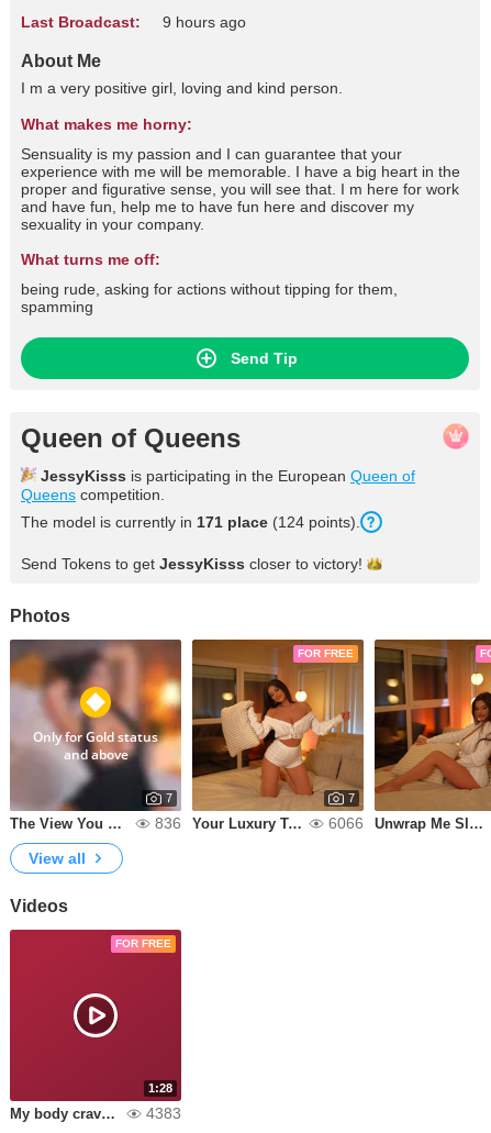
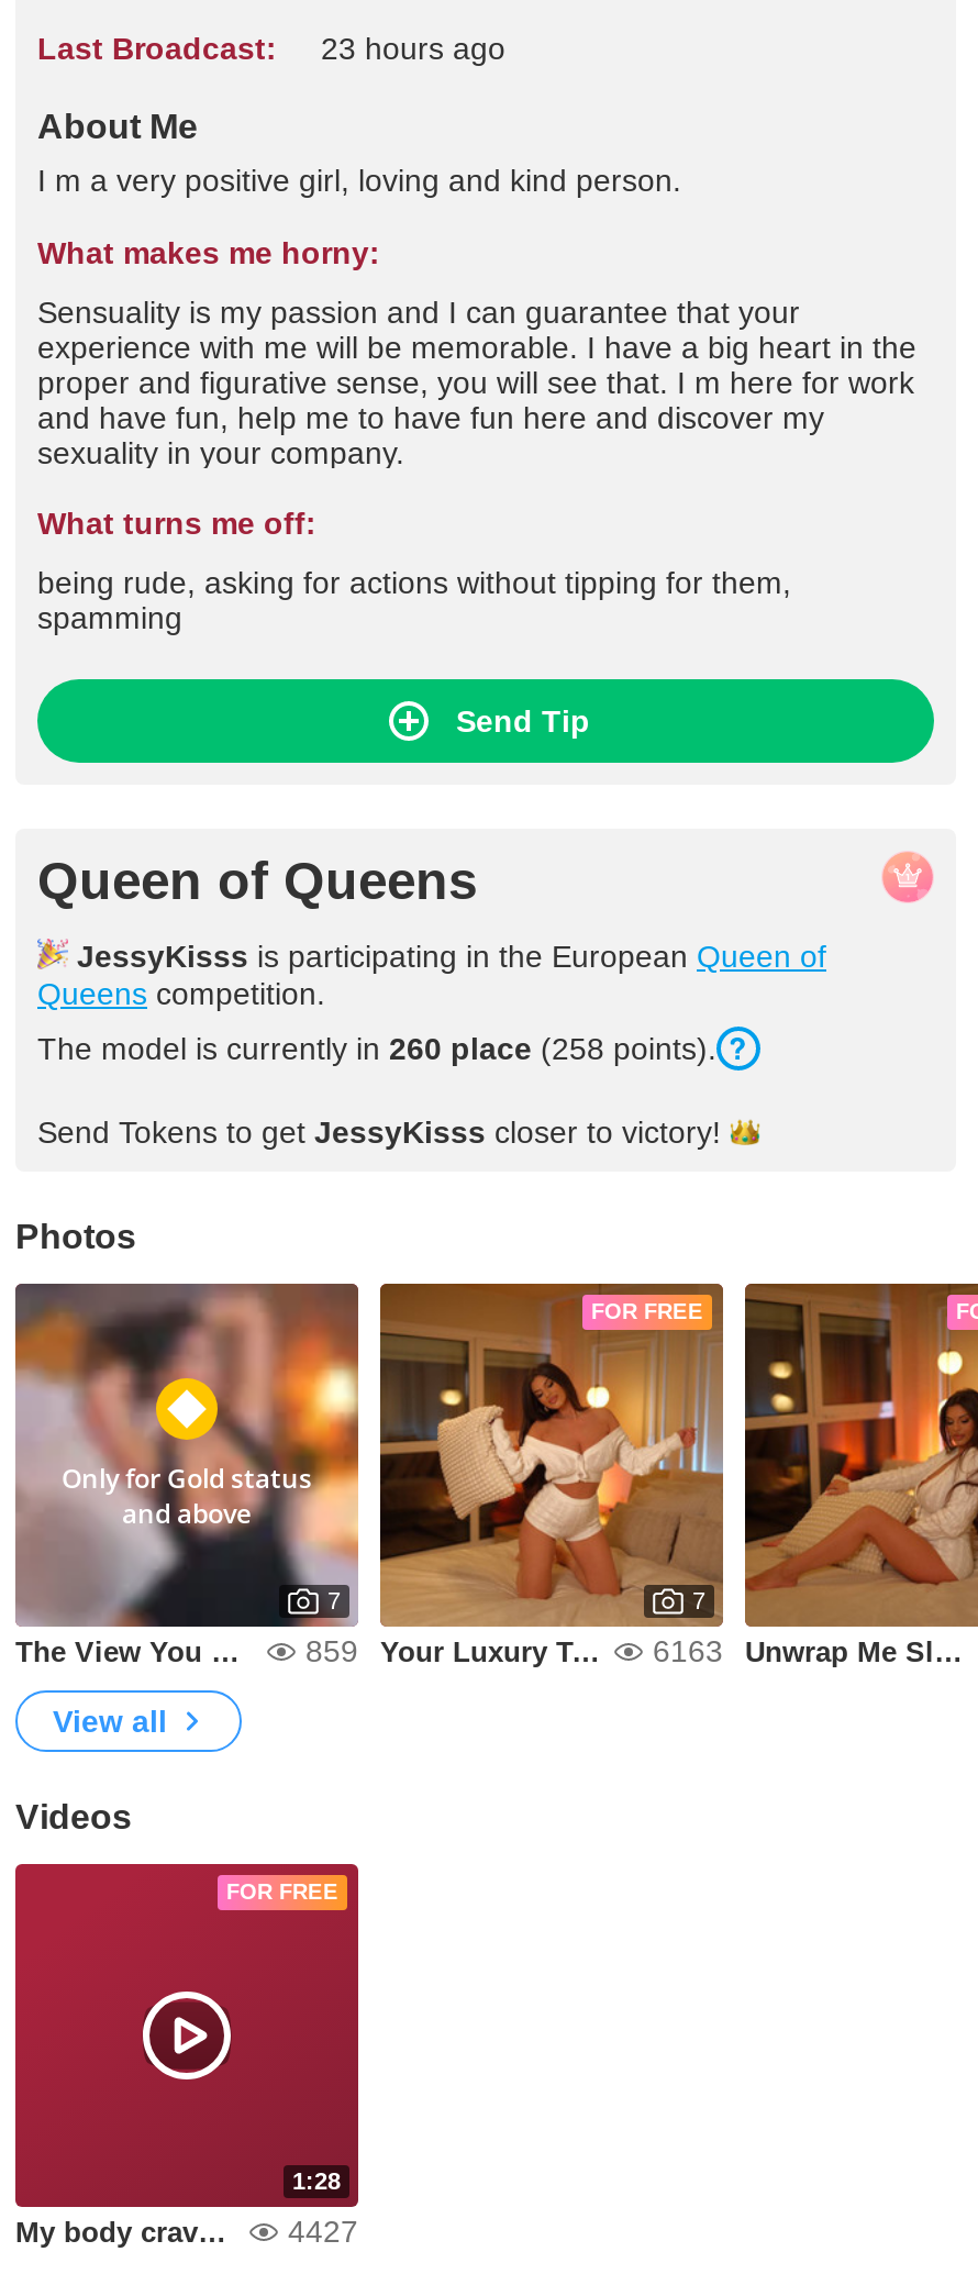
- Last Broadcast: 9 hours ago
+ Last Broadcast: 23 hours ago

- The model is currently in 171 place (124 points).
+ The model is currently in 260 place (258 points).

- 836
+ 859

- 6066
+ 6163

- 4383
+ 4427
